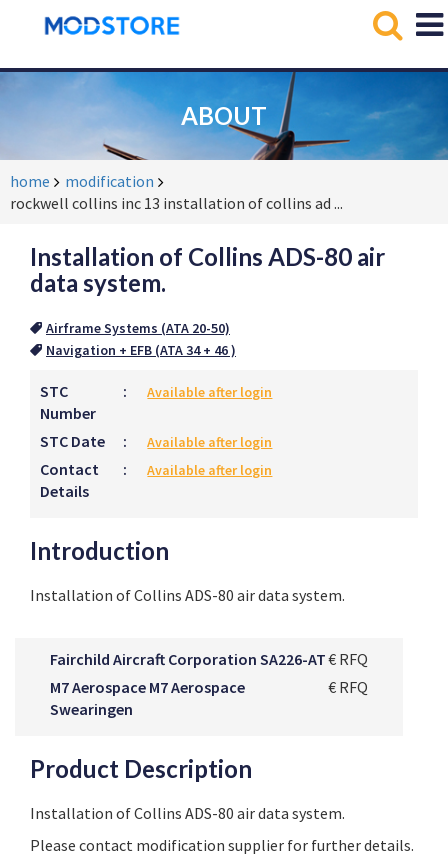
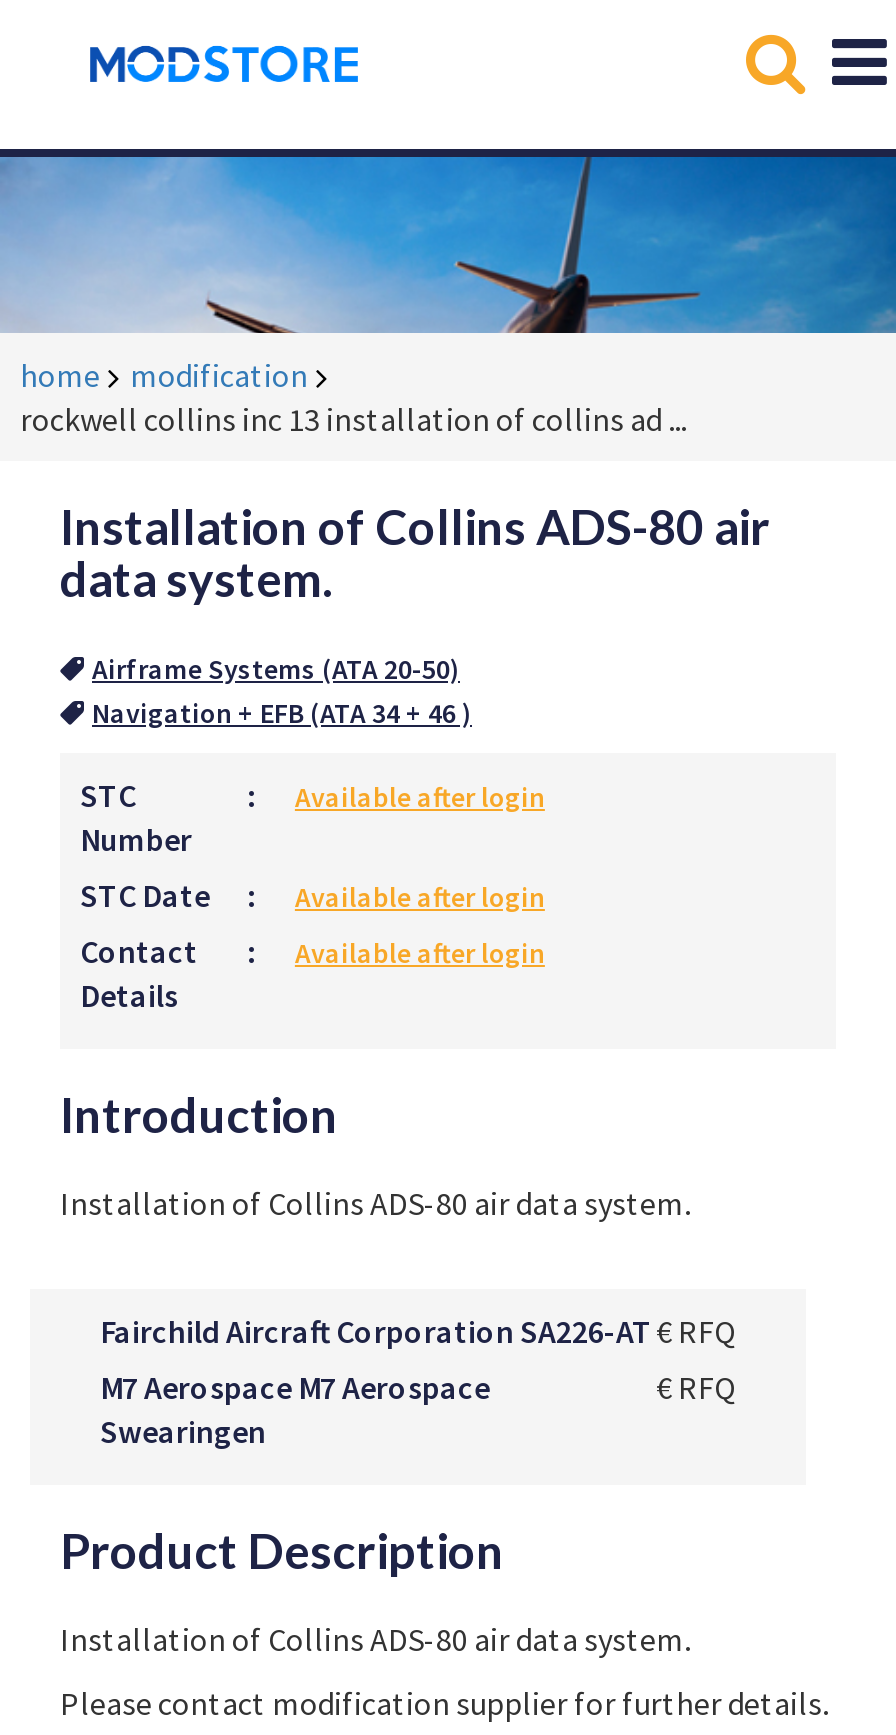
- ABOUT
